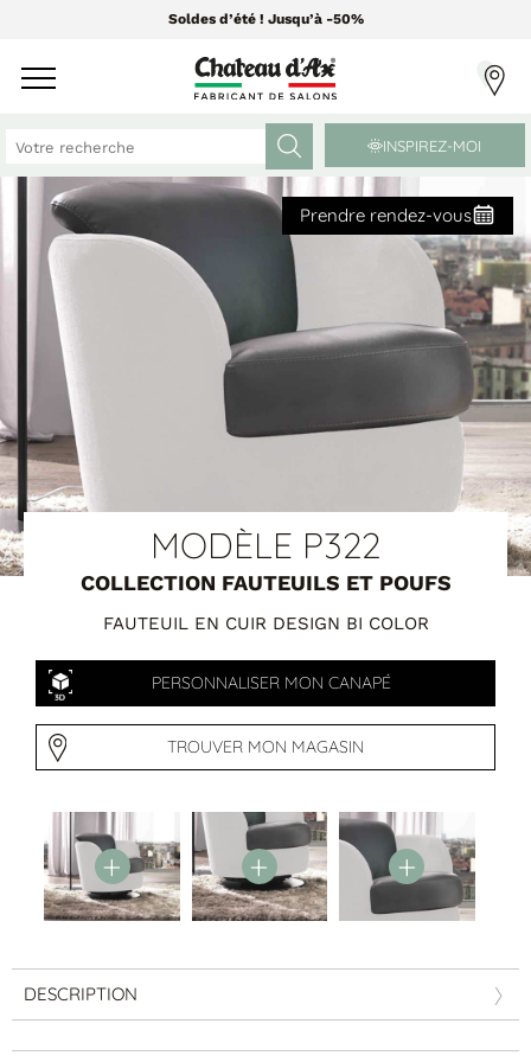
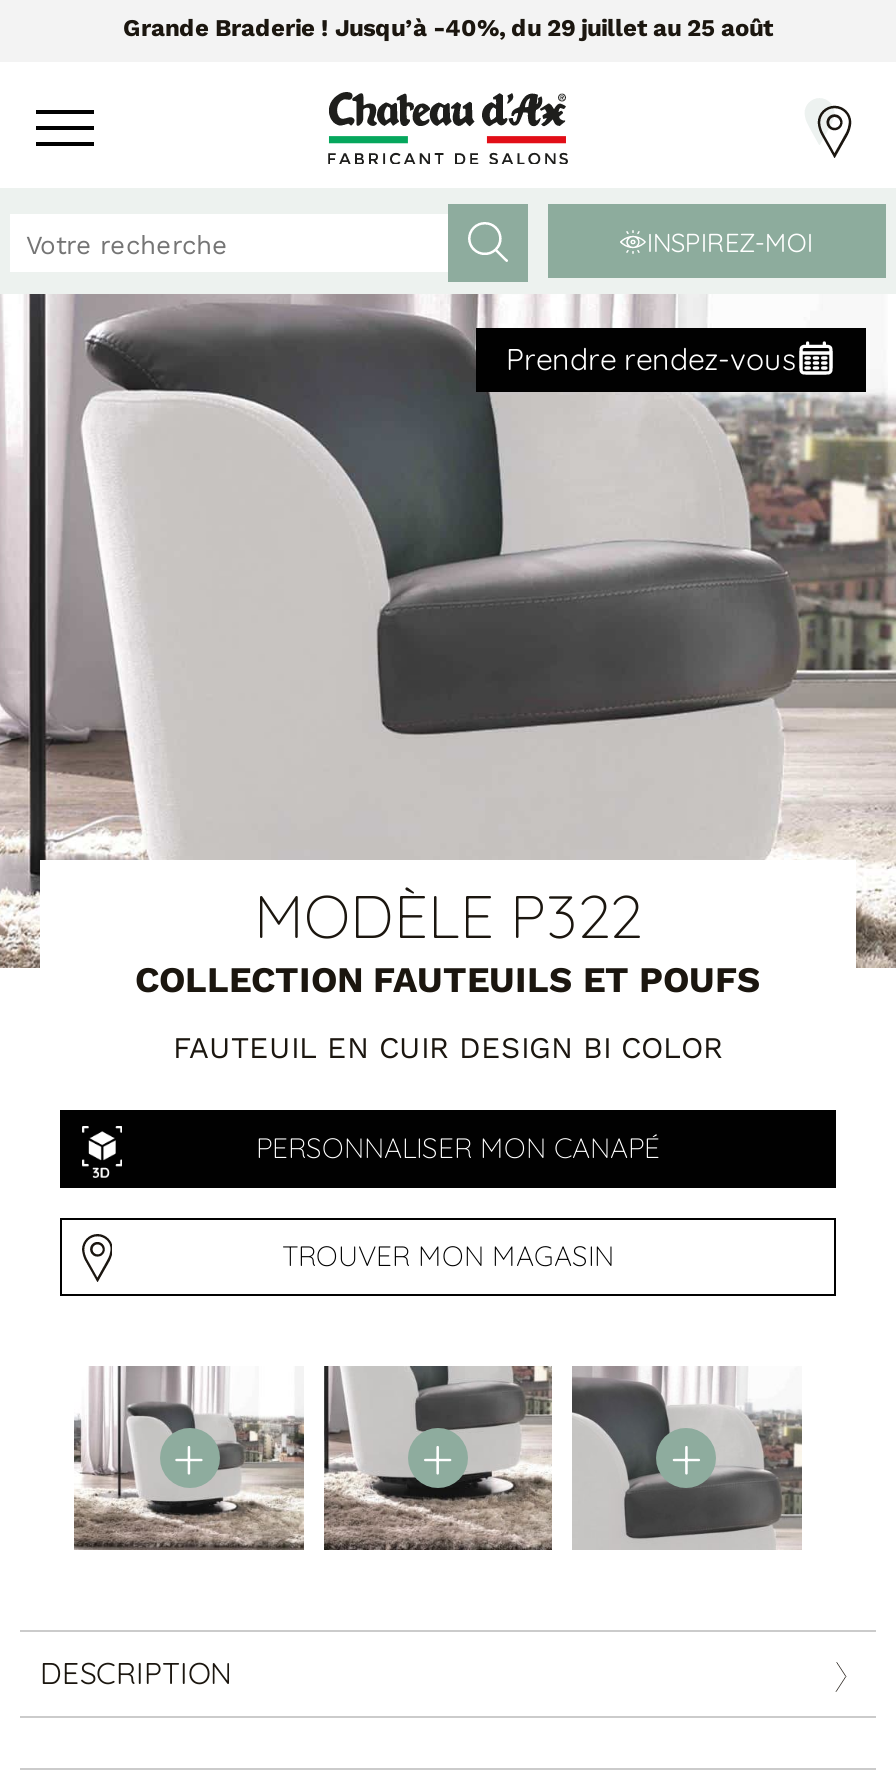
- Soldes d’été ! Jusqu’à -50%
+ Grande Braderie ! Jusqu’à -40%, du 29 juillet au 25 août
